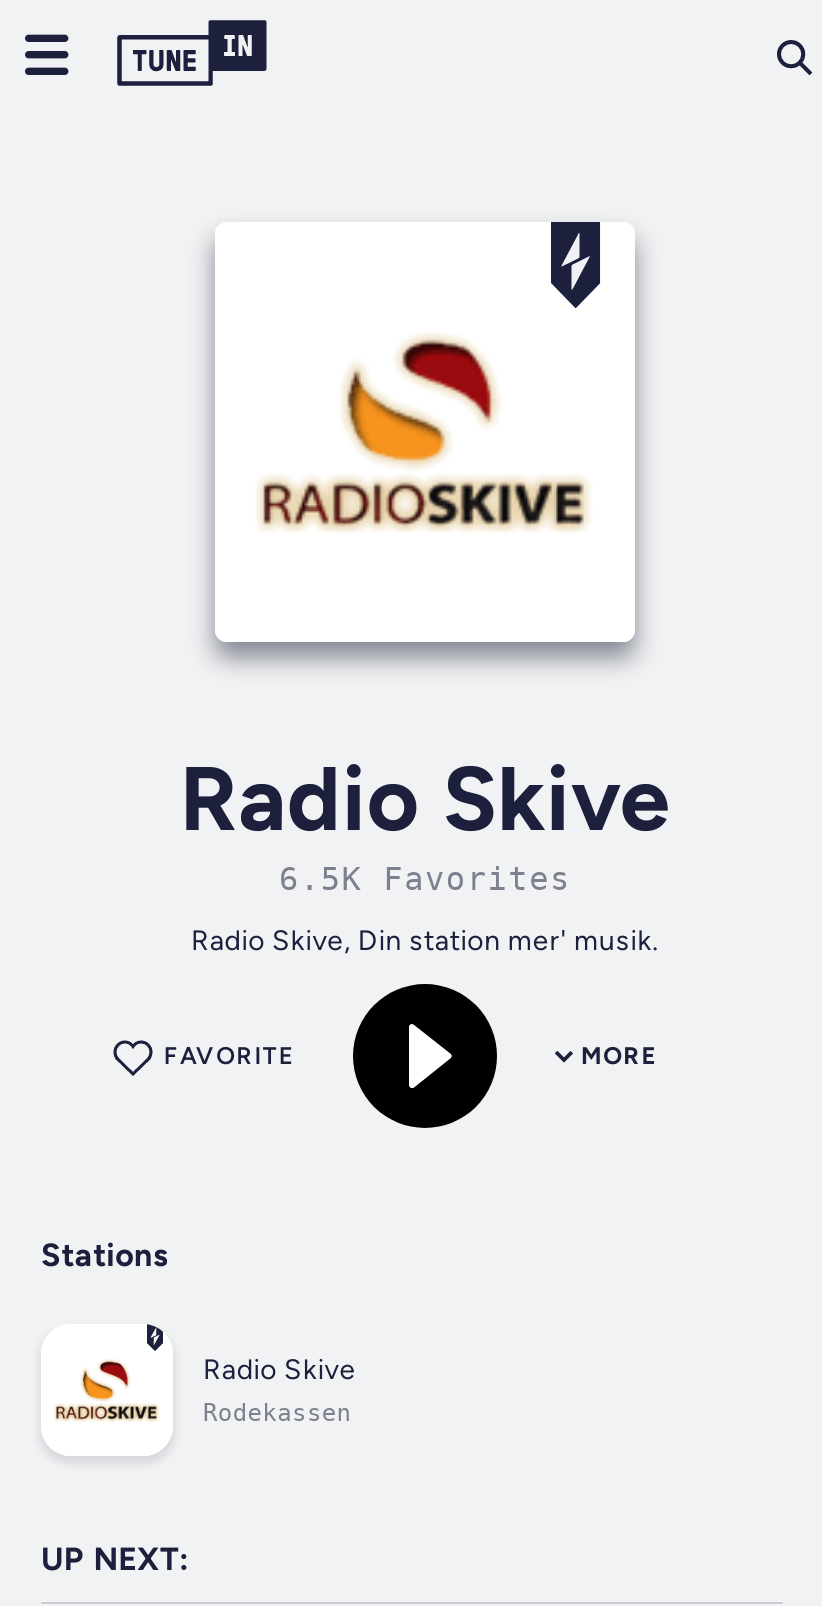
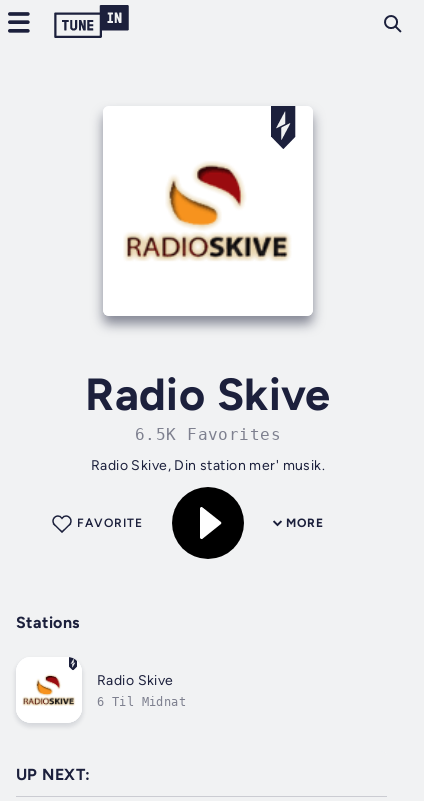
- Rodekassen
+ 6 Til Midnat
